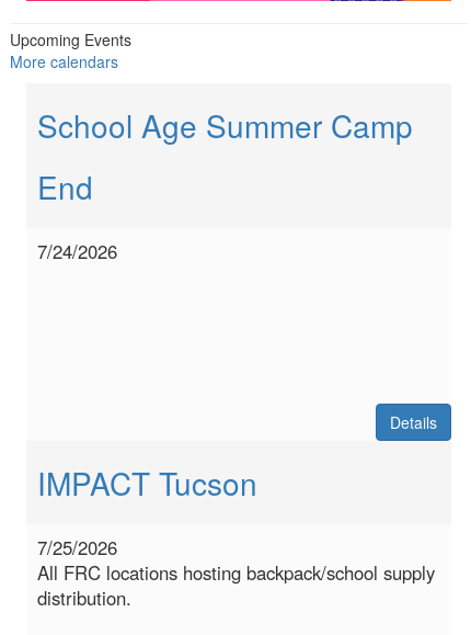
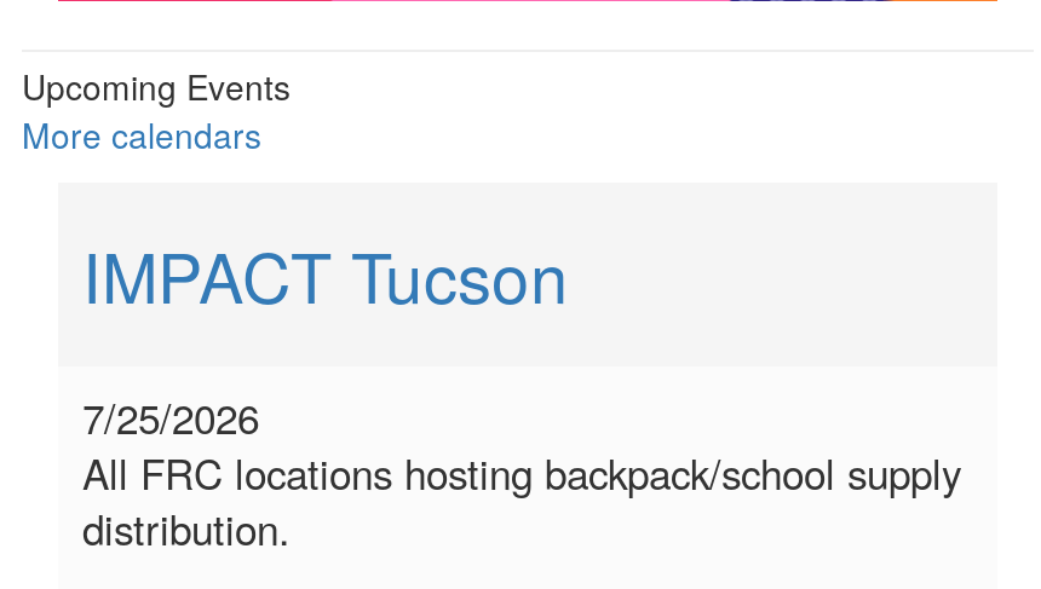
- School Age Summer Camp
- End
- 7/24/2026

- Details
